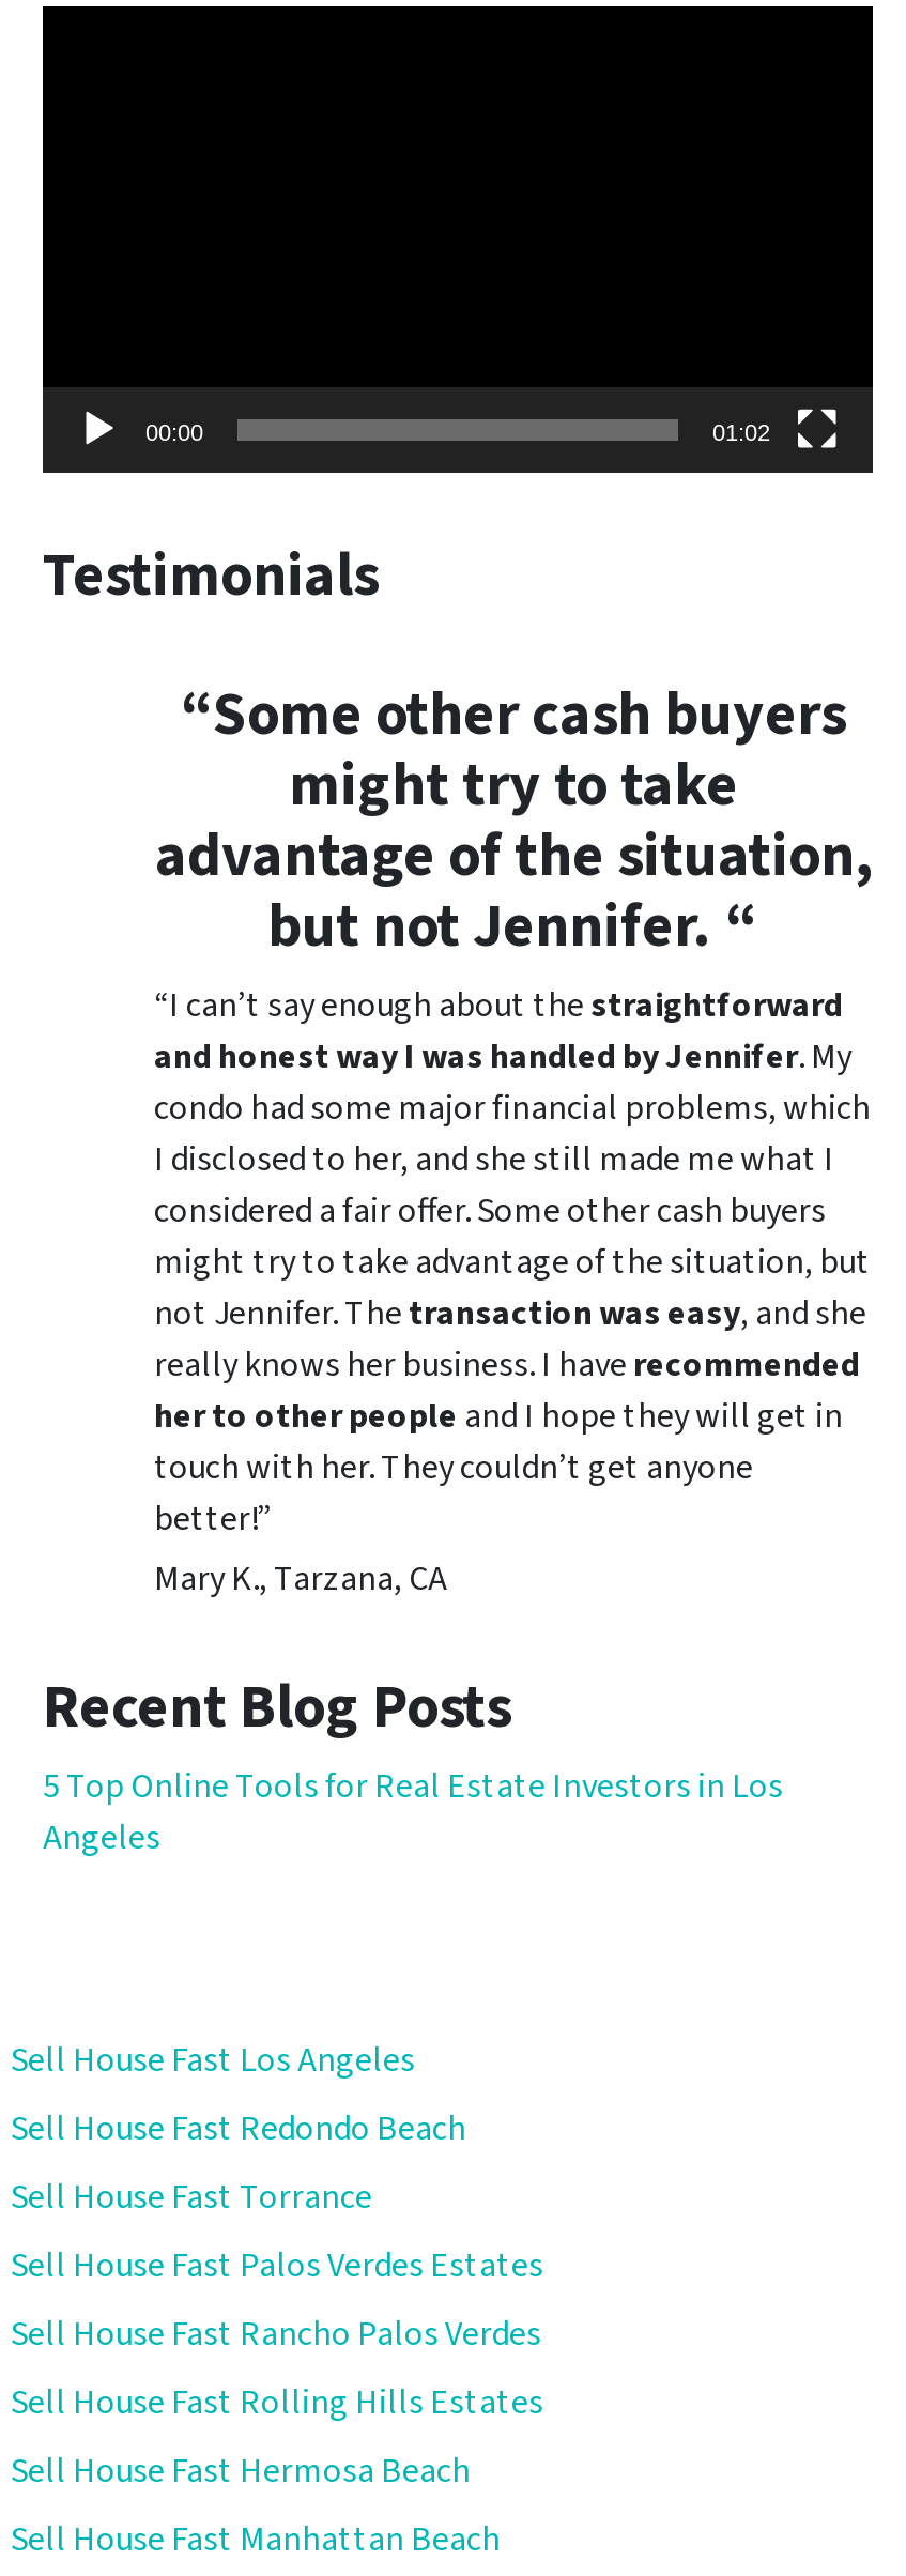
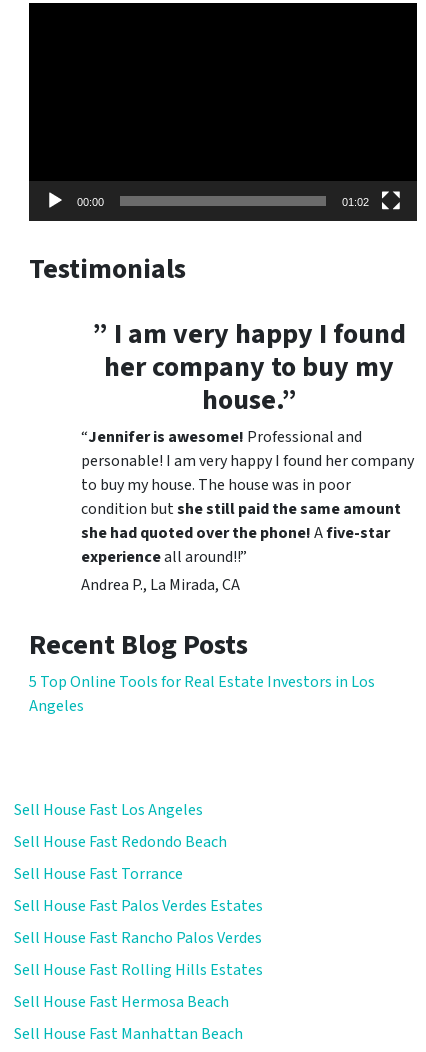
- “Some other cash buyers
- might try to take
- advantage of the situation,
- but not Jennifer. “
- “I can’t say enough about the straightforward
- and honest way I was handled by Jennifer. My
- condo had some major financial problems, which
- I disclosed to her, and she still made me what I
- considered a fair offer. Some other cash buyers
- might try to take advantage of the situation, but
- not Jennifer. The transaction was easy, and she
- really knows her business. I have recommended
- her to other people and I hope they will get in
- touch with her. They couldn’t get anyone
- better!”
- Mary K., Tarzana, CA
+ ” I am very happy I found
+ her company to buy my
+ house.”
+ “Jennifer is awesome! Professional and
+ personable! I am very happy I found her company
+ to buy my house. The house was in poor
+ condition but she still paid the same amount
+ she had quoted over the phone! A five-star
+ experience all around!!”
+ Andrea P., La Mirada, CA
